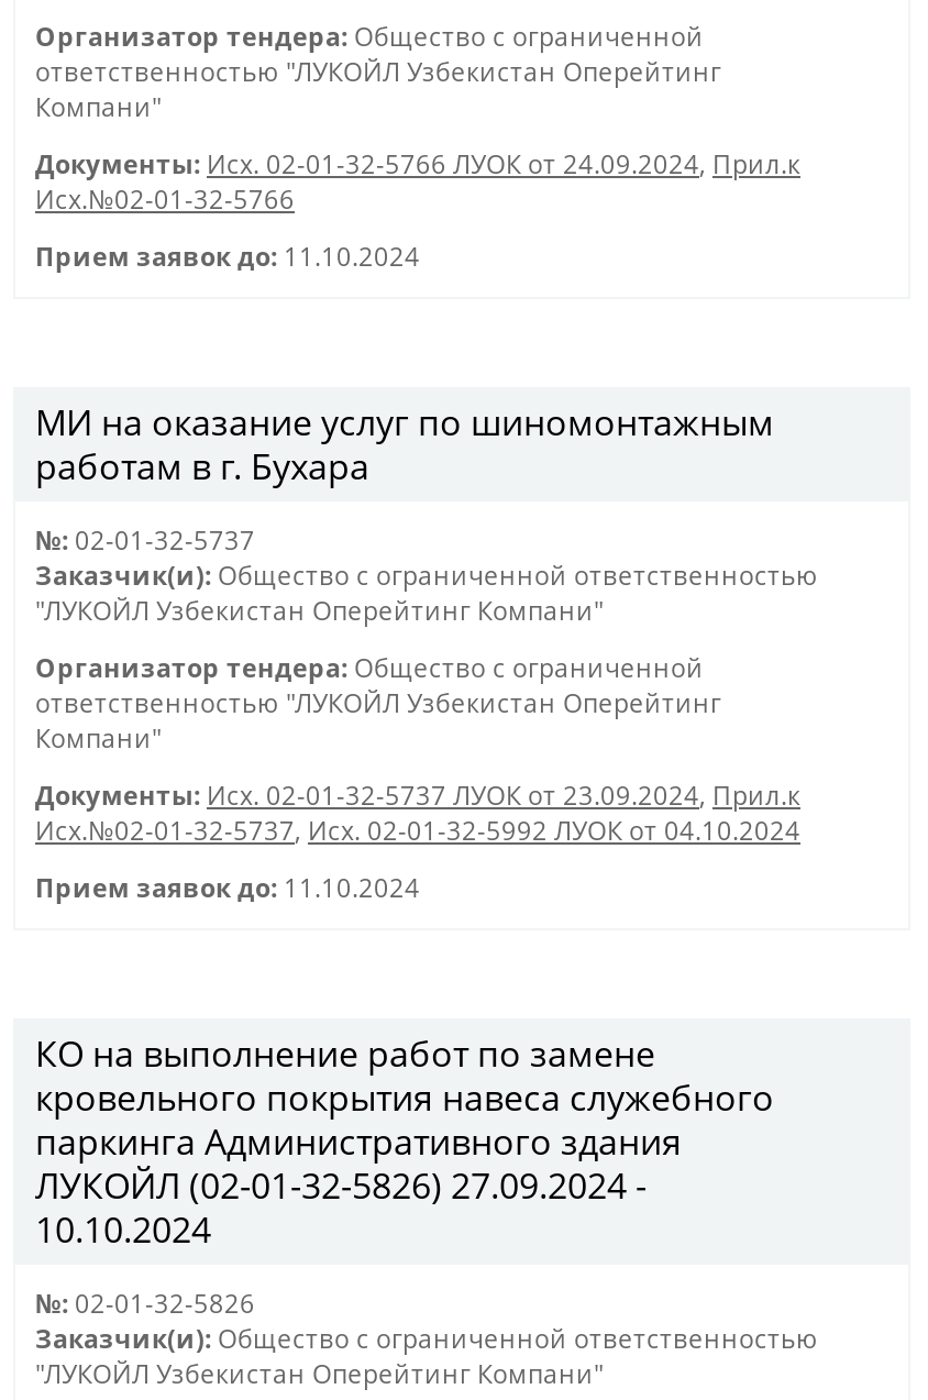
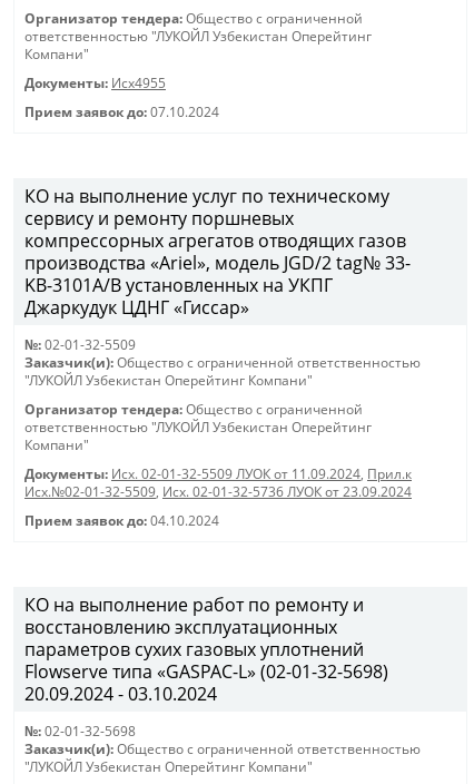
- Документы: Исх. 02-01-32-5766 ЛУОК от 24.09.2024, Прил.к
- Исх.№02-01-32-5766
+ Документы: Исх4955

- Прием заявок до: 11.10.2024
+ Прием заявок до: 07.10.2024

- МИ на оказание услуг по шиномонтажным
- работам в г. Бухара
+ КО на выполнение услуг по техническому
+ сервису и ремонту поршневых
+ компрессорных агрегатов отводящих газов
+ производства «Ariel», модель JGD/2 tag№ 33-
+ KB-3101А/B установленных на УКПГ
+ Джаркудук ЦДНГ «Гиссар»

- №: 02-01-32-5737
+ №: 02-01-32-5509

- Документы: Исх. 02-01-32-5737 ЛУОК от 23.09.2024, Прил.к
- Исх.№02-01-32-5737, Исх. 02-01-32-5992 ЛУОК от 04.10.2024
+ Документы: Исх. 02-01-32-5509 ЛУОК от 11.09.2024, Прил.к
+ Исх.№02-01-32-5509, Исх. 02-01-32-5736 ЛУОК от 23.09.2024

- Прием заявок до: 11.10.2024
+ Прием заявок до: 04.10.2024

- КО на выполнение работ по замене
- кровельного покрытия навеса служебного
- паркинга Административного здания
- ЛУКОЙЛ (02-01-32-5826) 27.09.2024 -
- 10.10.2024
+ КО на выполнение работ по ремонту и
+ восстановлению эксплуатационных
+ параметров сухих газовых уплотнений
+ Flowserve типа «GASPAC-L» (02-01-32-5698)
+ 20.09.2024 - 03.10.2024

- №: 02-01-32-5826
+ №: 02-01-32-5698
